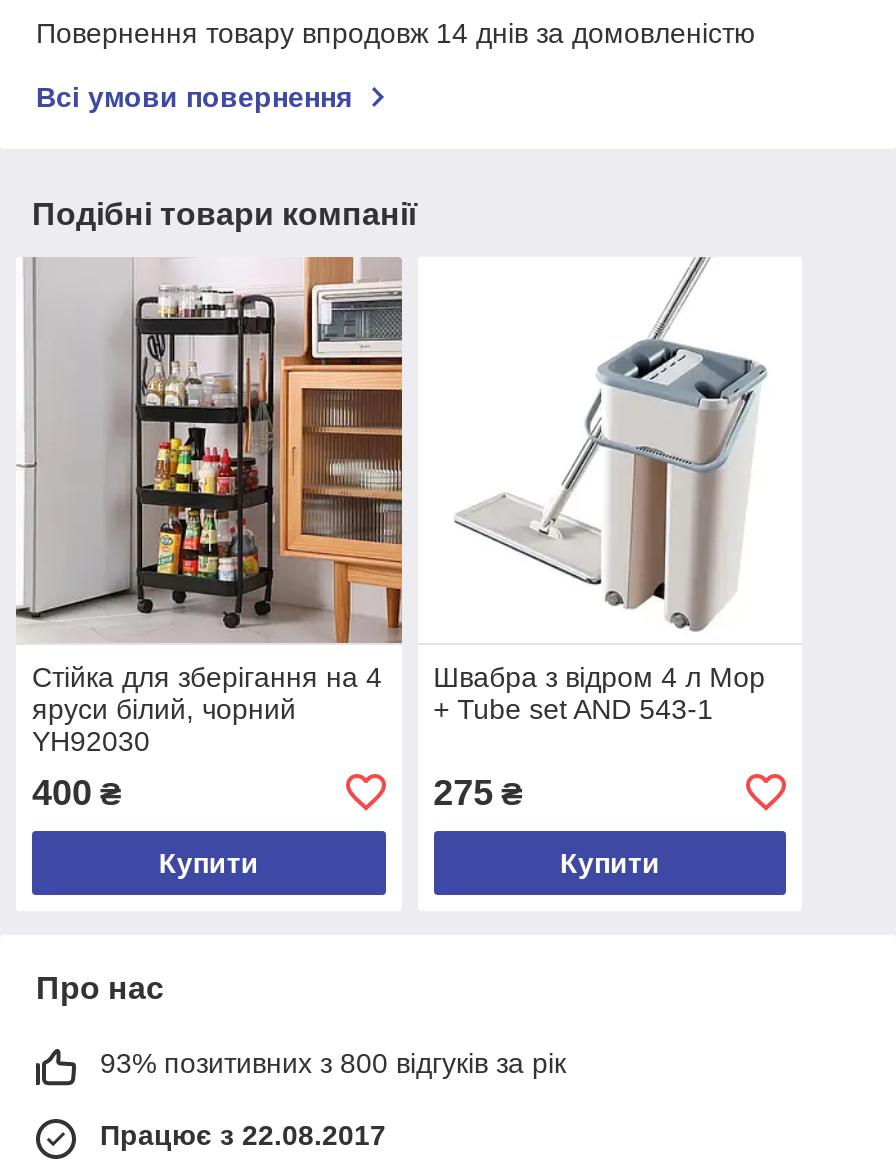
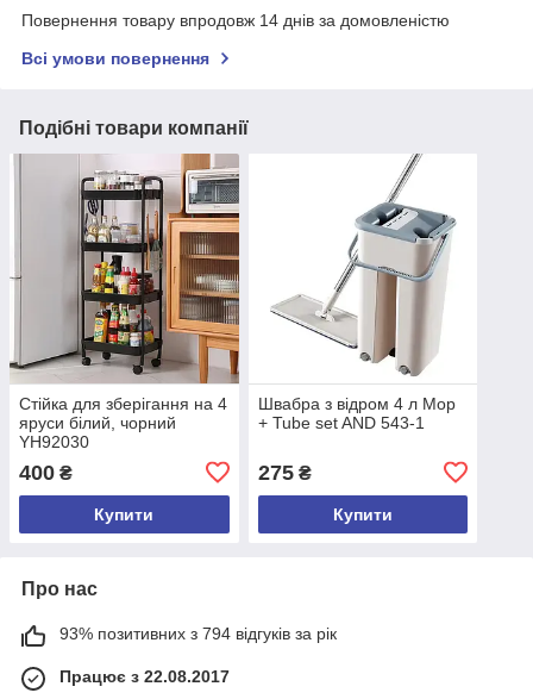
- 93% позитивних з 800 відгуків за рік
+ 93% позитивних з 794 відгуків за рік
